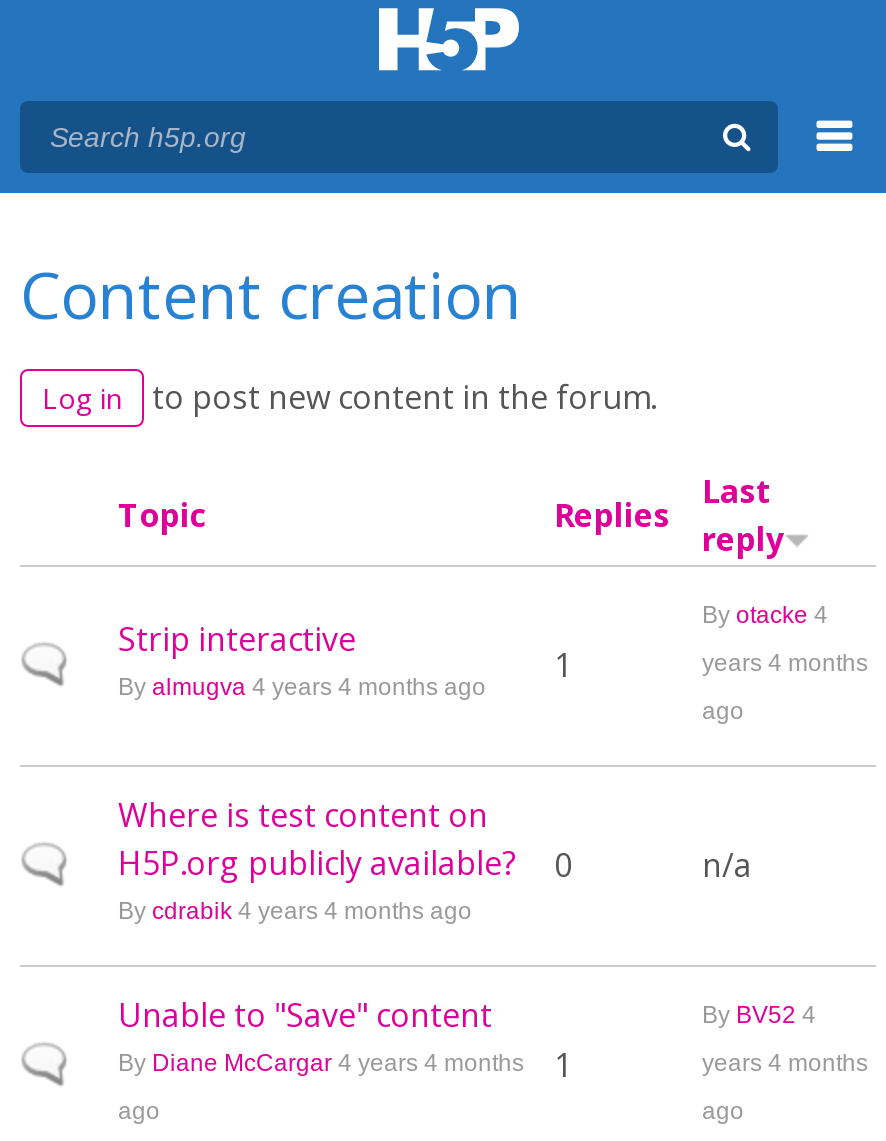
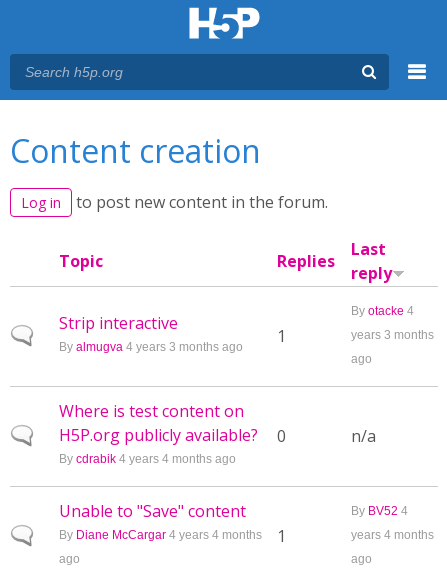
- years 4 months
+ years 3 months

- By almugva 4 years 4 months ago
+ By almugva 4 years 3 months ago
